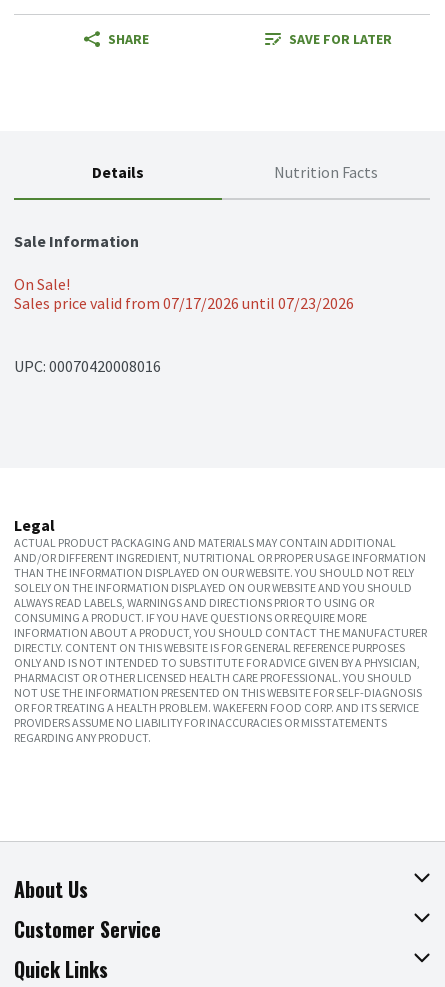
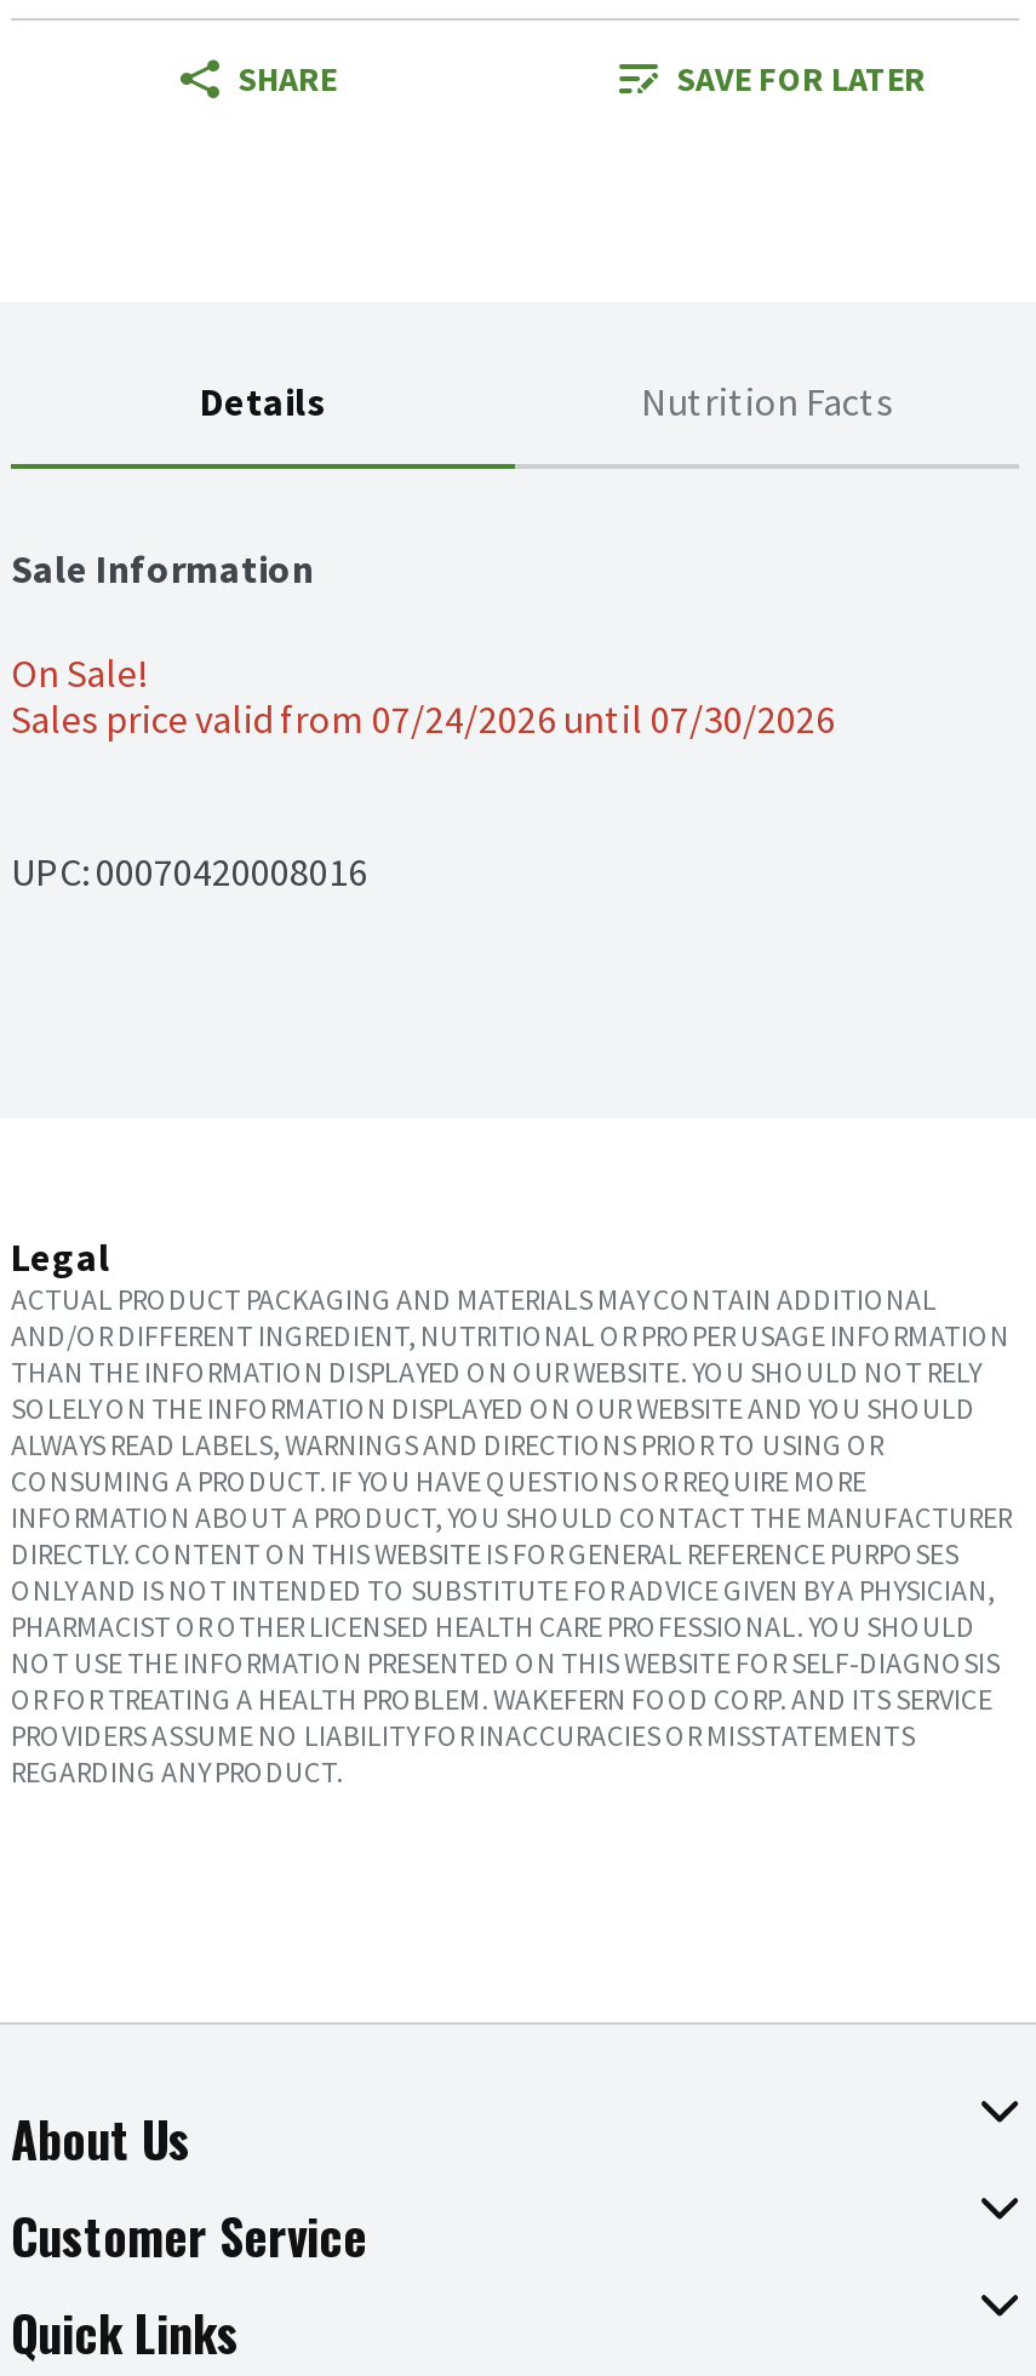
- Sales price valid from 07/17/2026 until 07/23/2026
+ Sales price valid from 07/24/2026 until 07/30/2026
